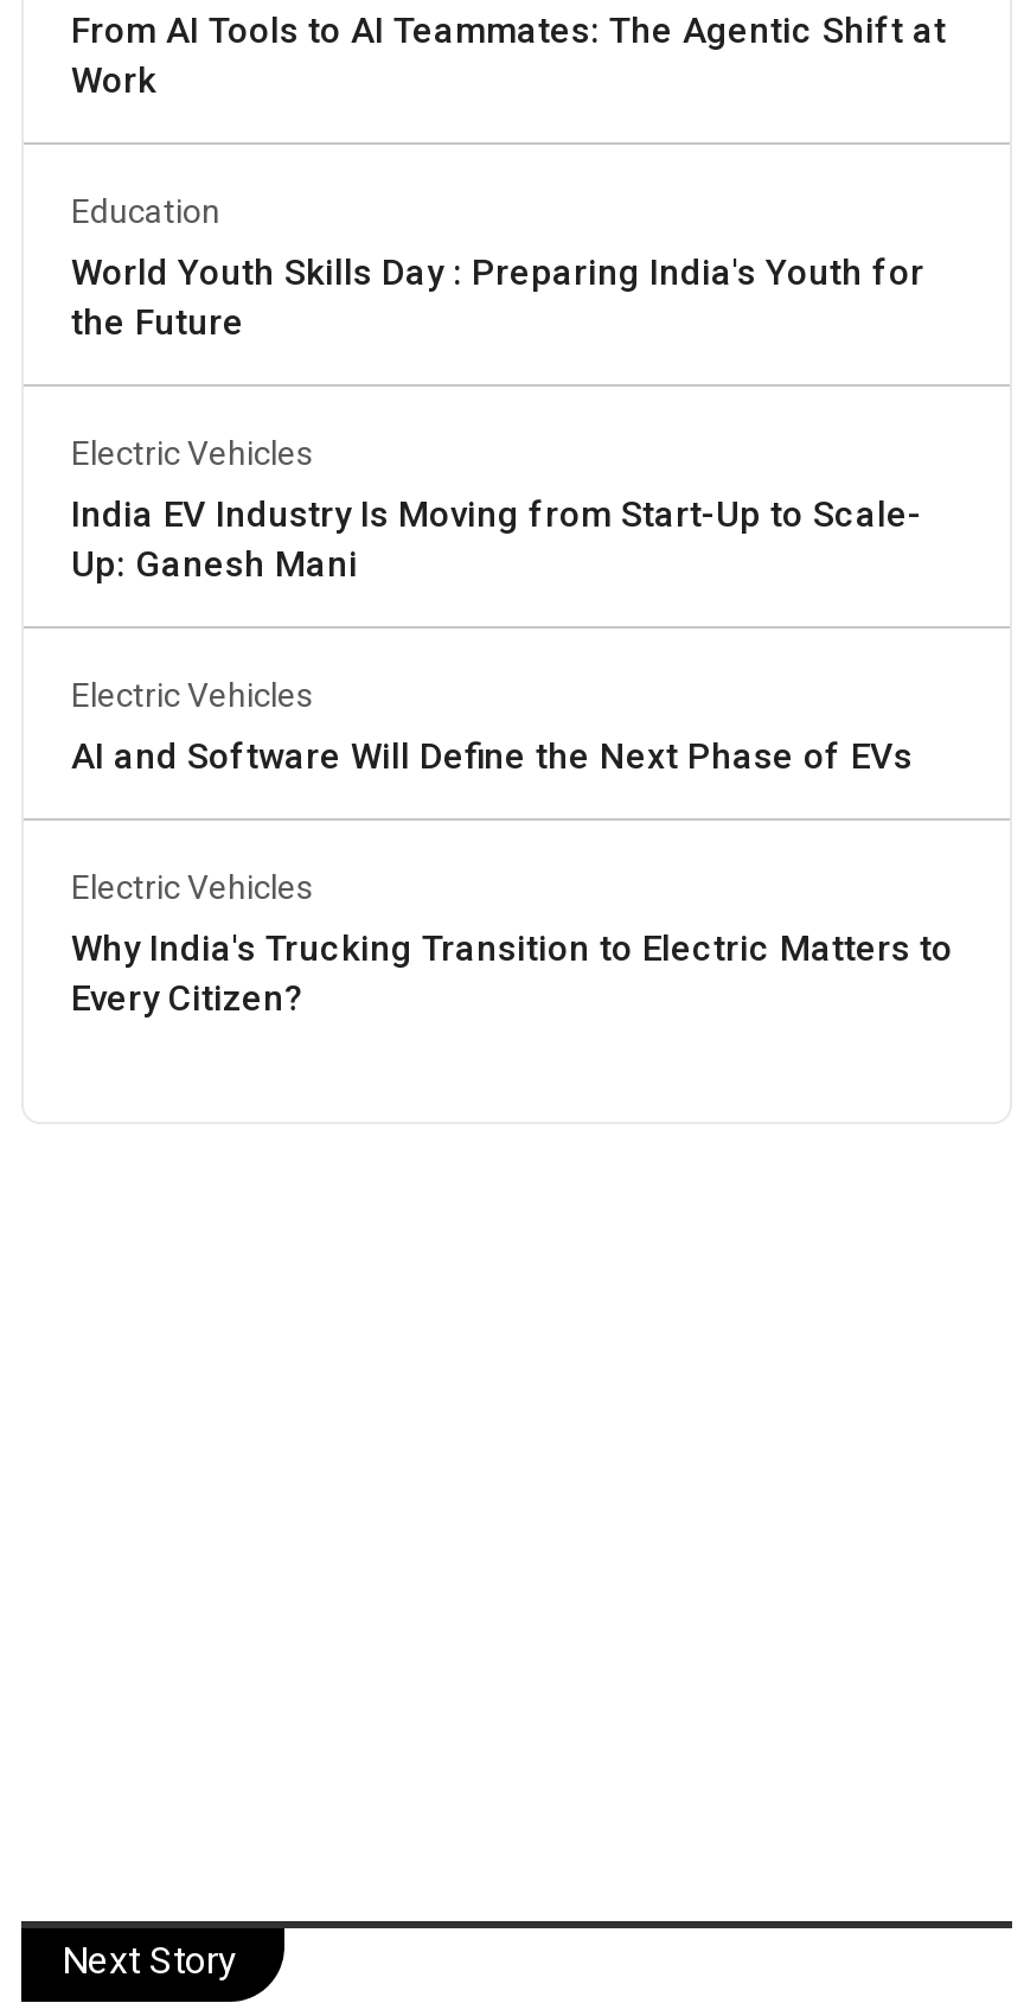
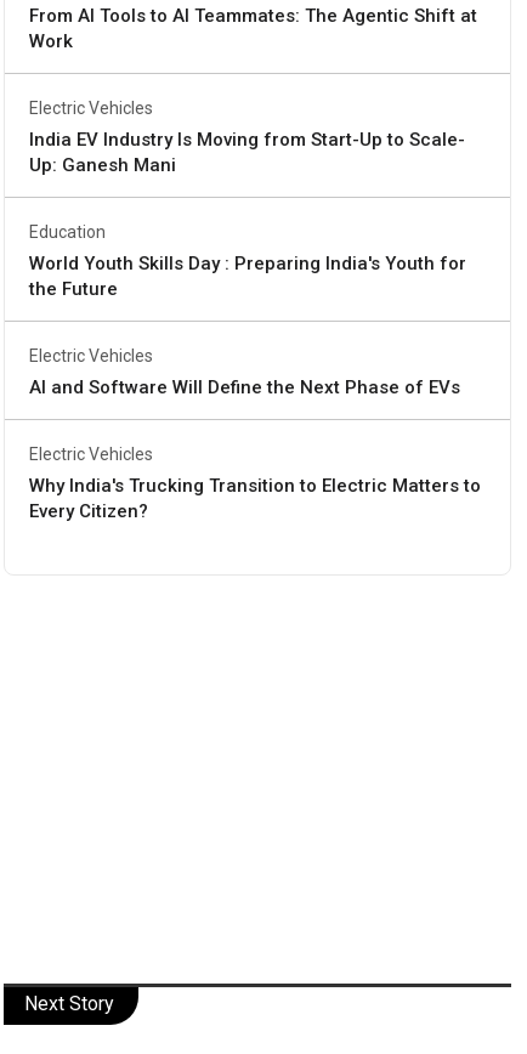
moved down: Education | World Youth Skills Day : Preparing India's Youth for | the Future

moved up: Electric Vehicles | India EV Industry Is Moving from Start-Up to Scale- | Up: Ganesh Mani
